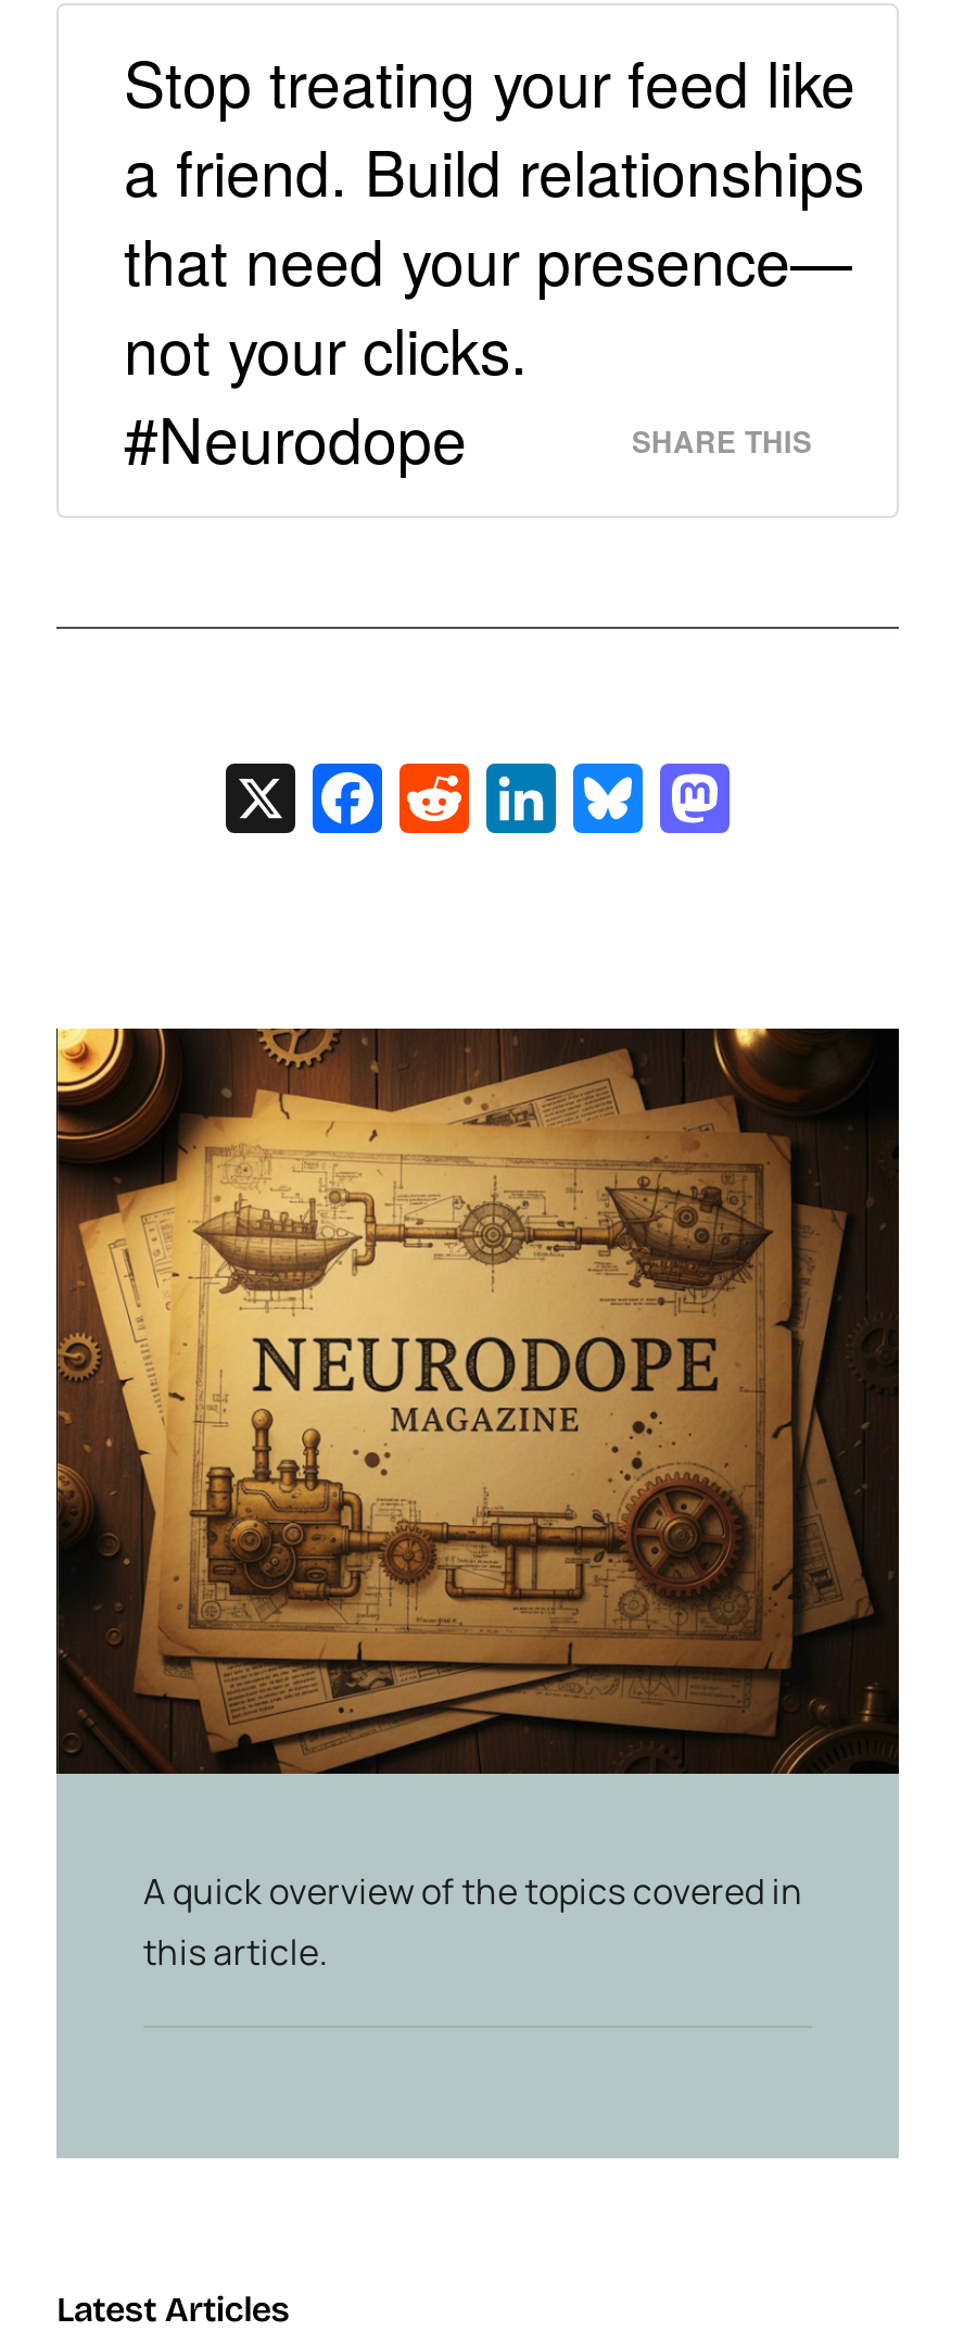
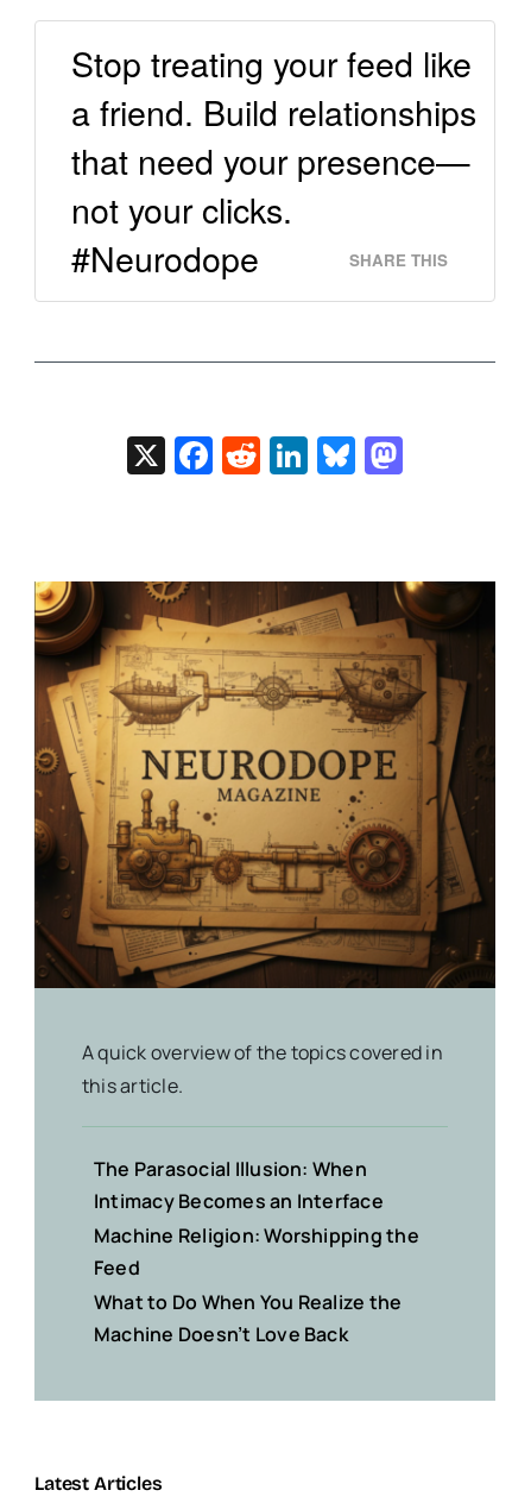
+ The Parasocial Illusion: When
+ Intimacy Becomes an Interface
+ Machine Religion: Worshipping the
+ Feed
+ What to Do When You Realize the
+ Machine Doesn’t Love Back
